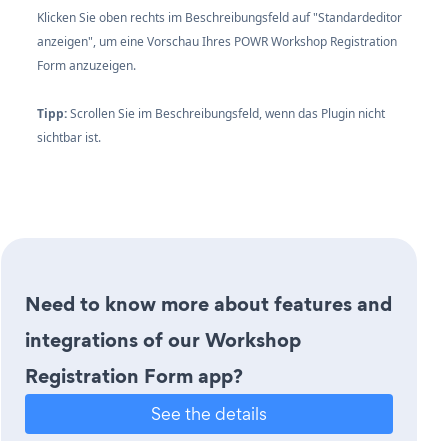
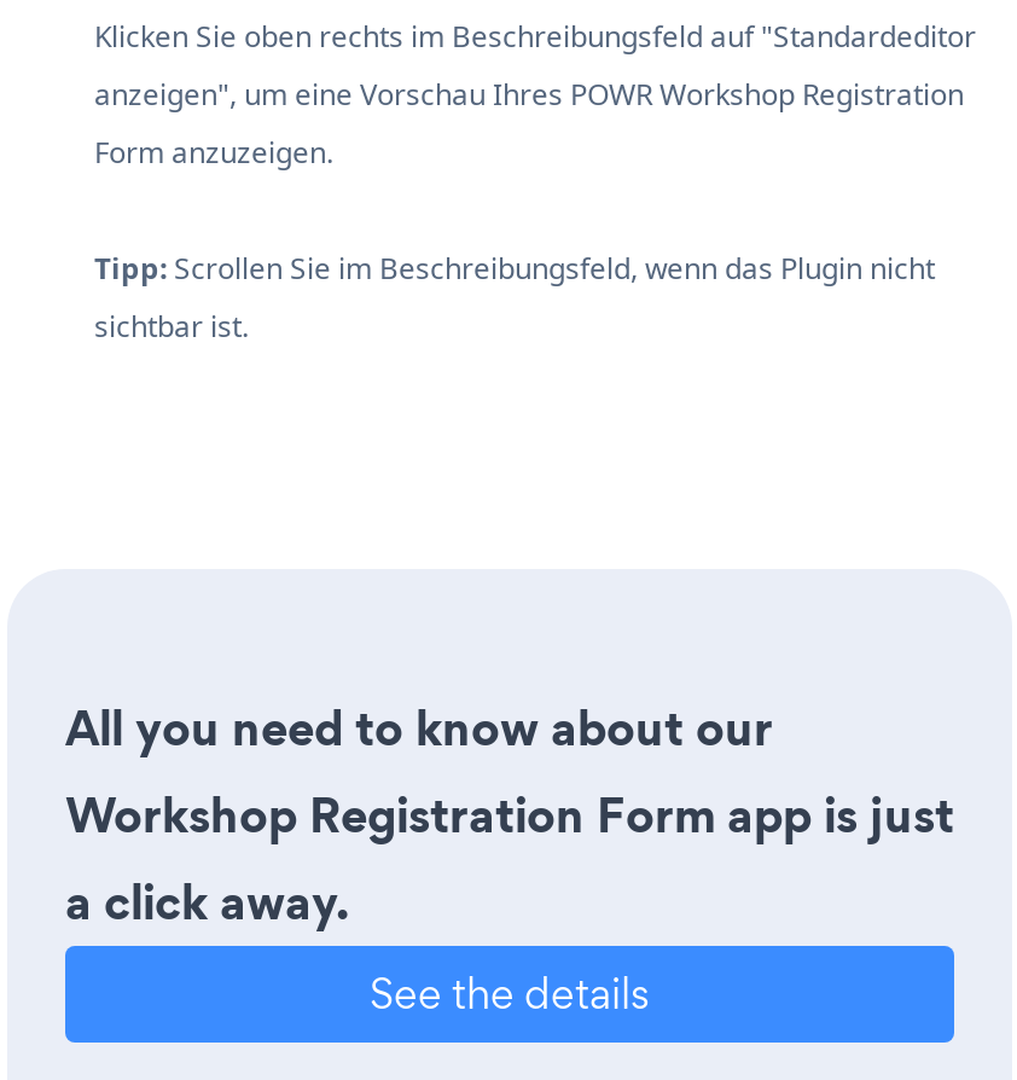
- Need to know more about features and
- integrations of our Workshop
- Registration Form app?
+ All you need to know about our
+ Workshop Registration Form app is just
+ a click away.
